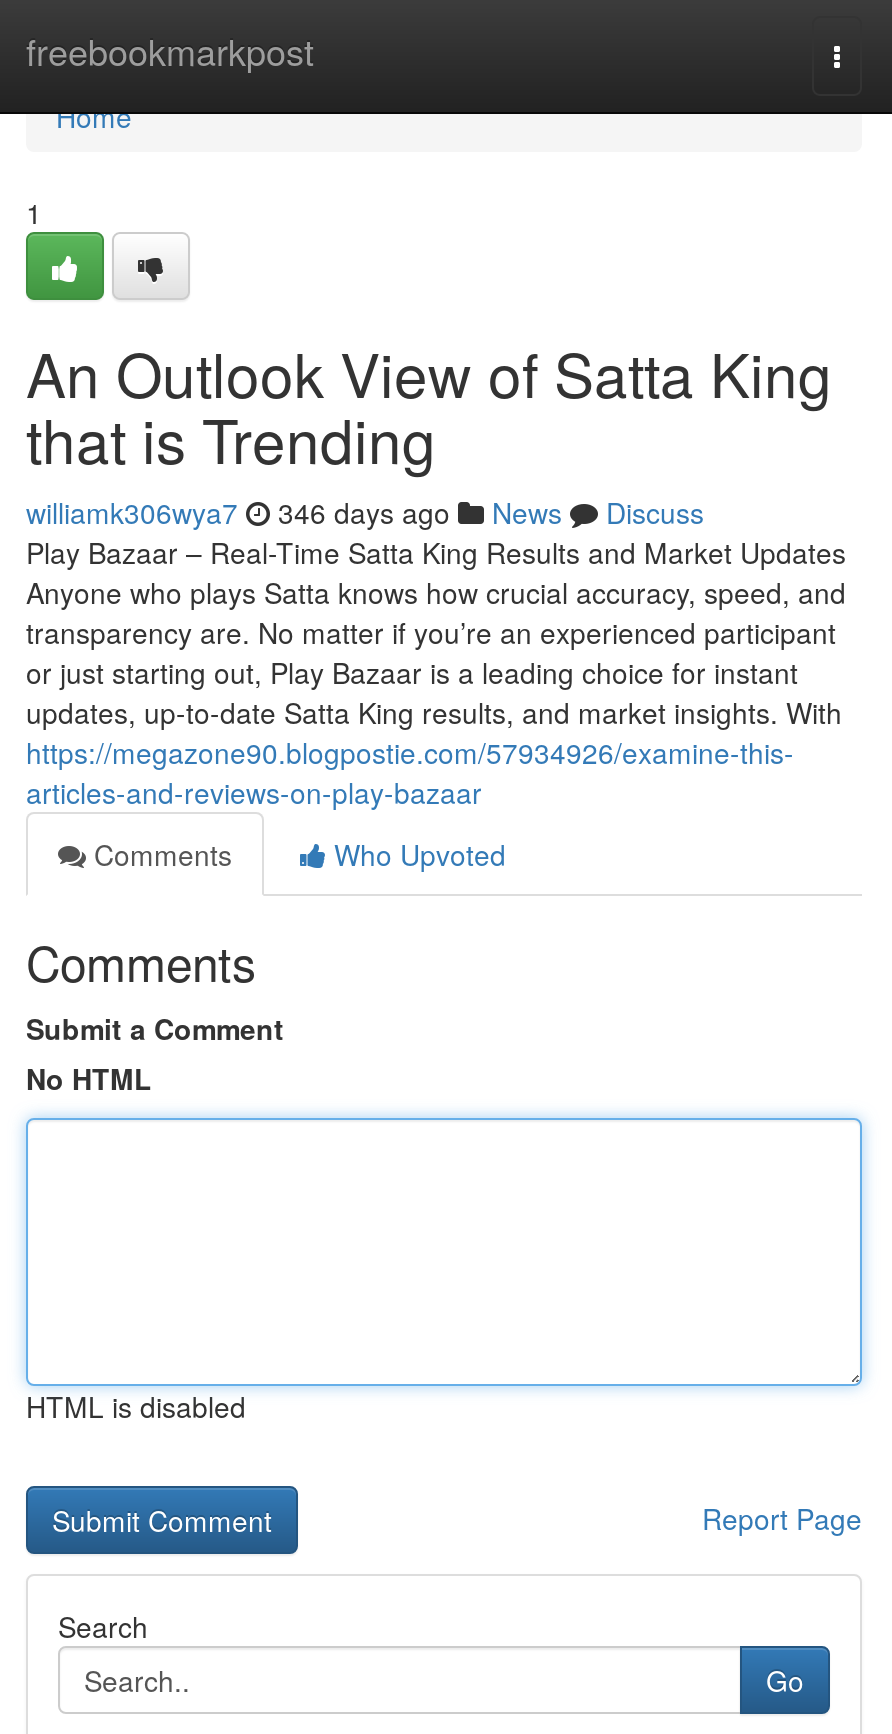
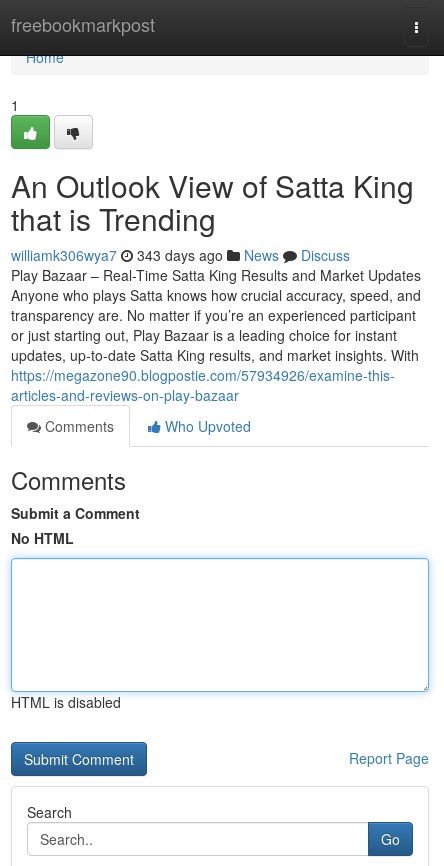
- williamk306wya7 346 days ago News Discuss
+ williamk306wya7 343 days ago News Discuss
